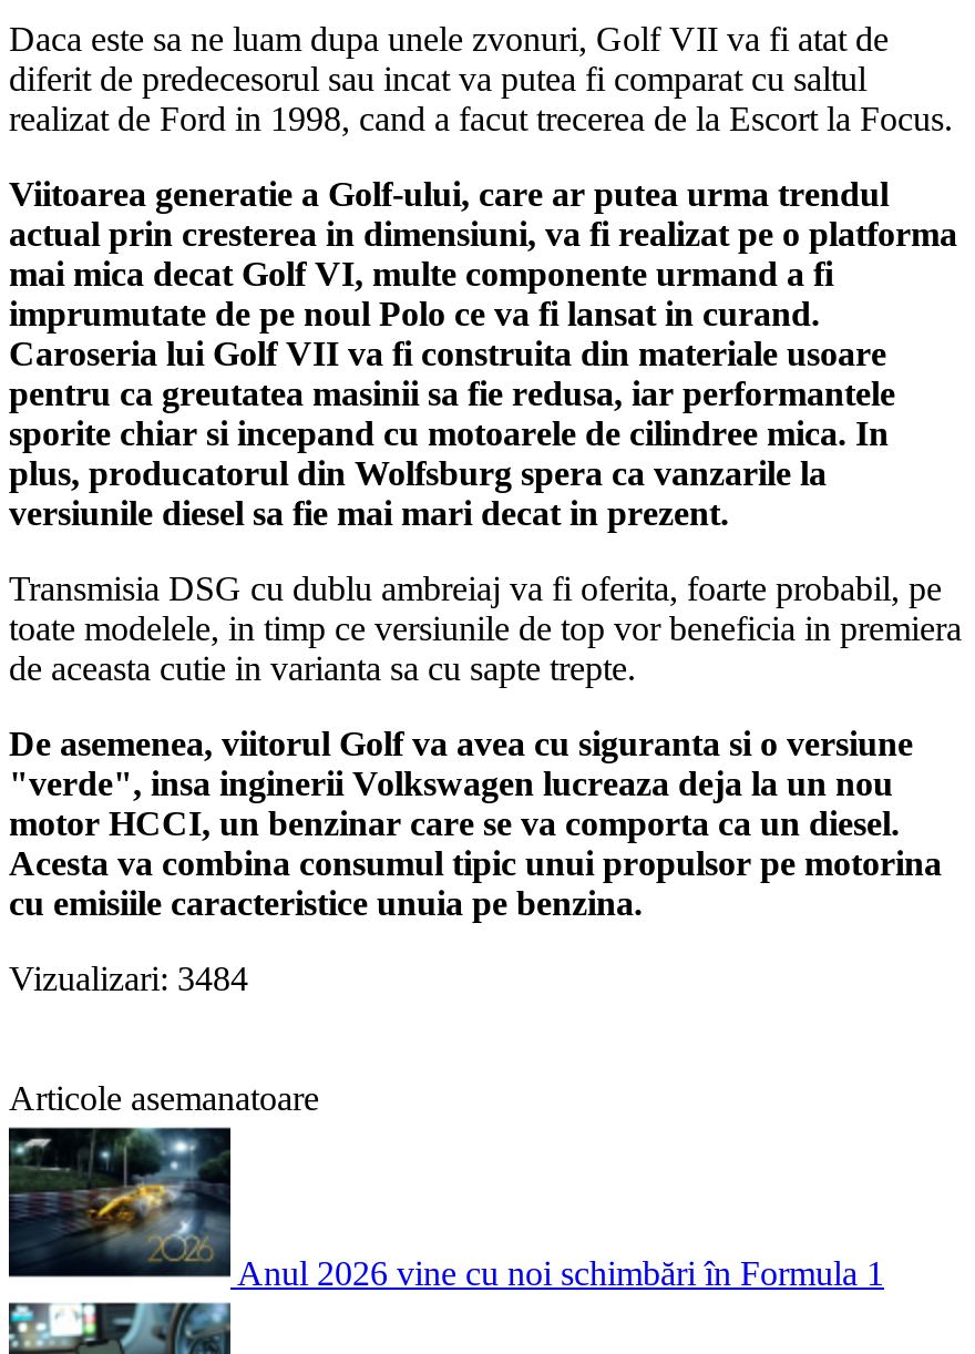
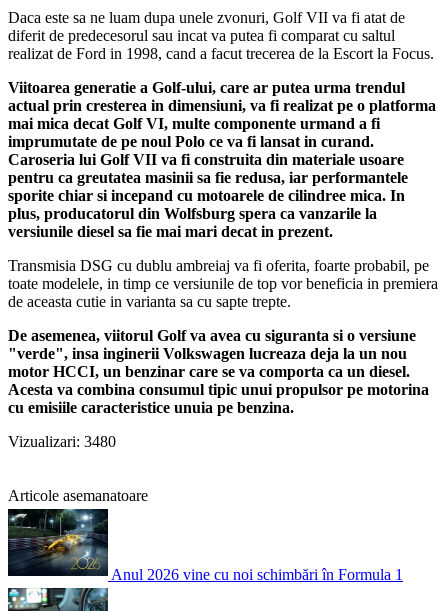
- Vizualizari: 3484
+ Vizualizari: 3480
